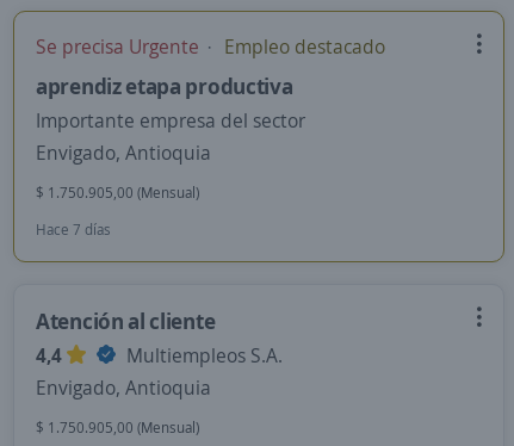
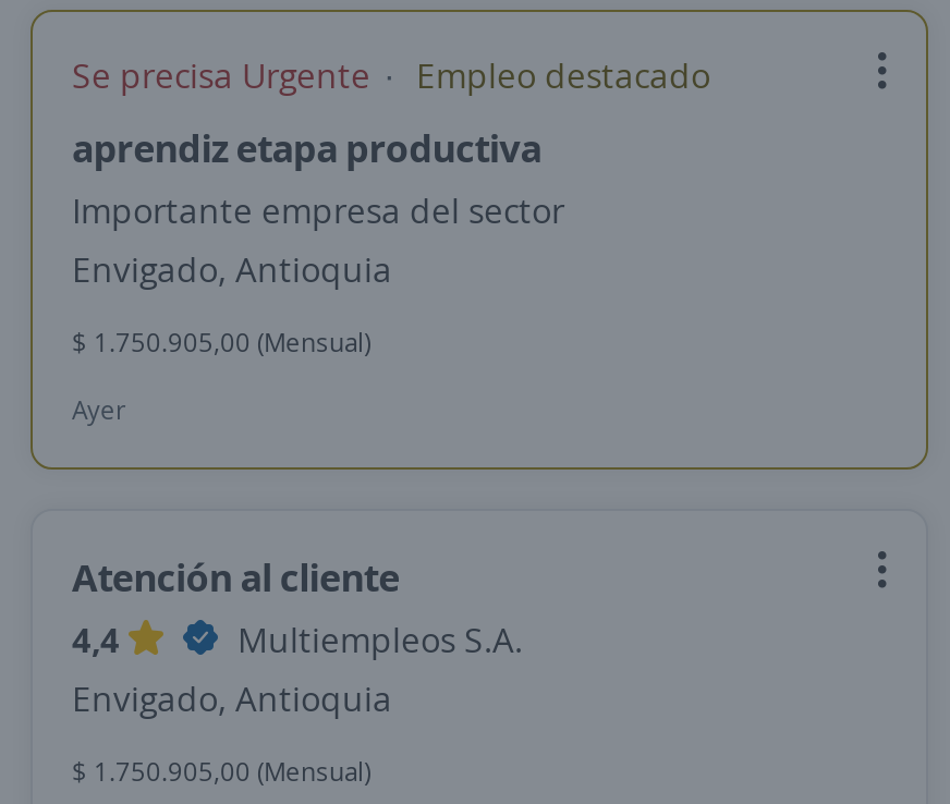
- Hace 7 días
+ Ayer
